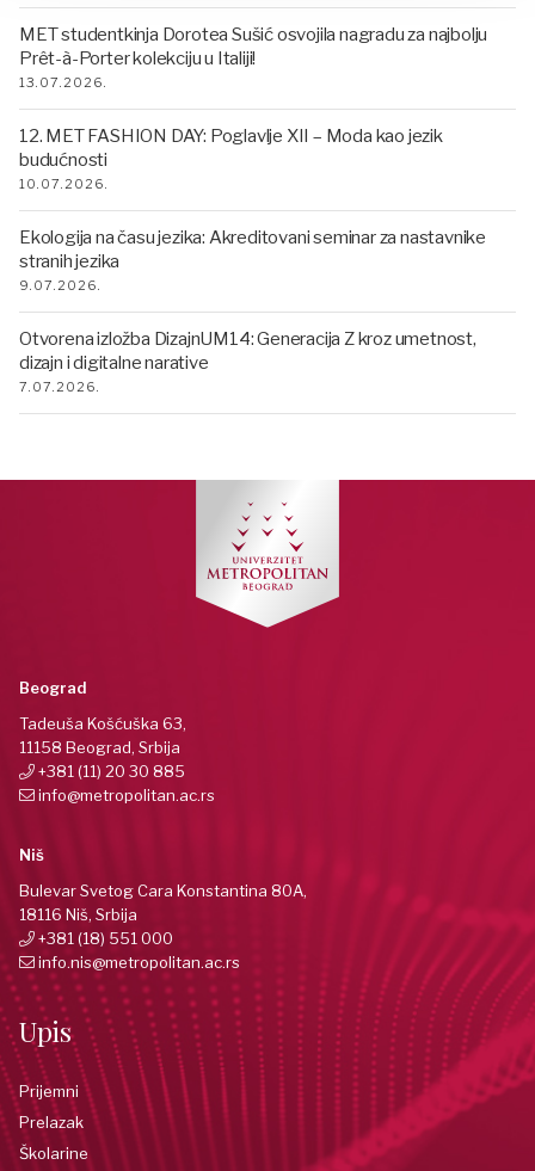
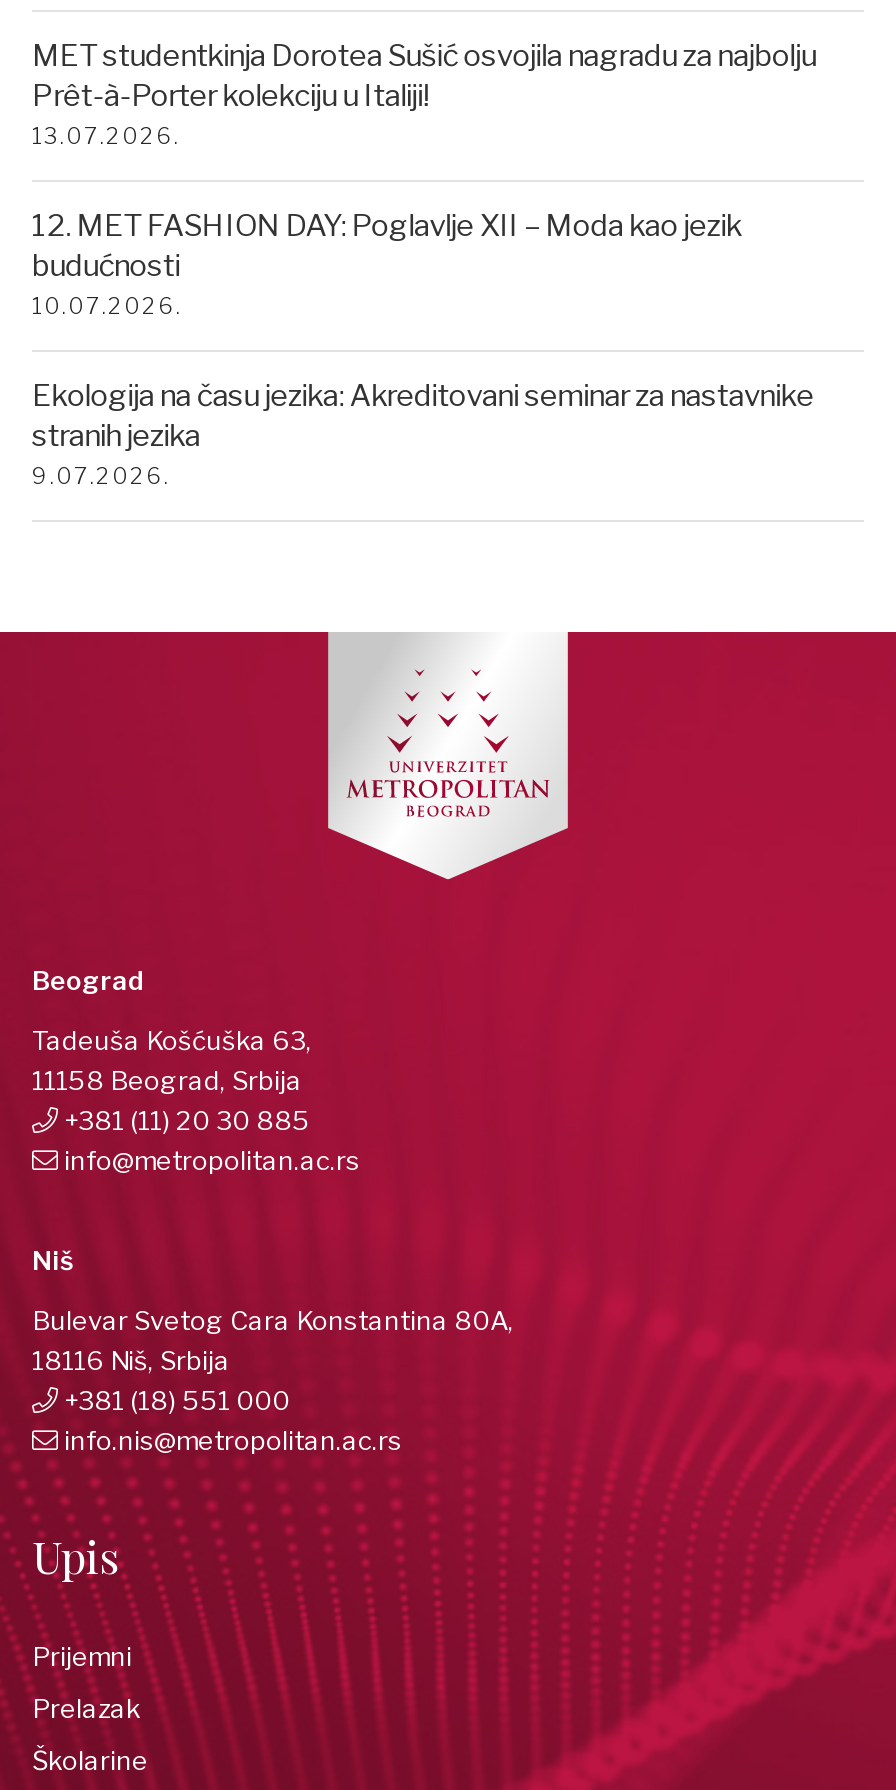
- Otvorena izložba DizajnUM14: Generacija Z kroz umetnost,
- dizajn i digitalne narative
- 7.07.2026.
